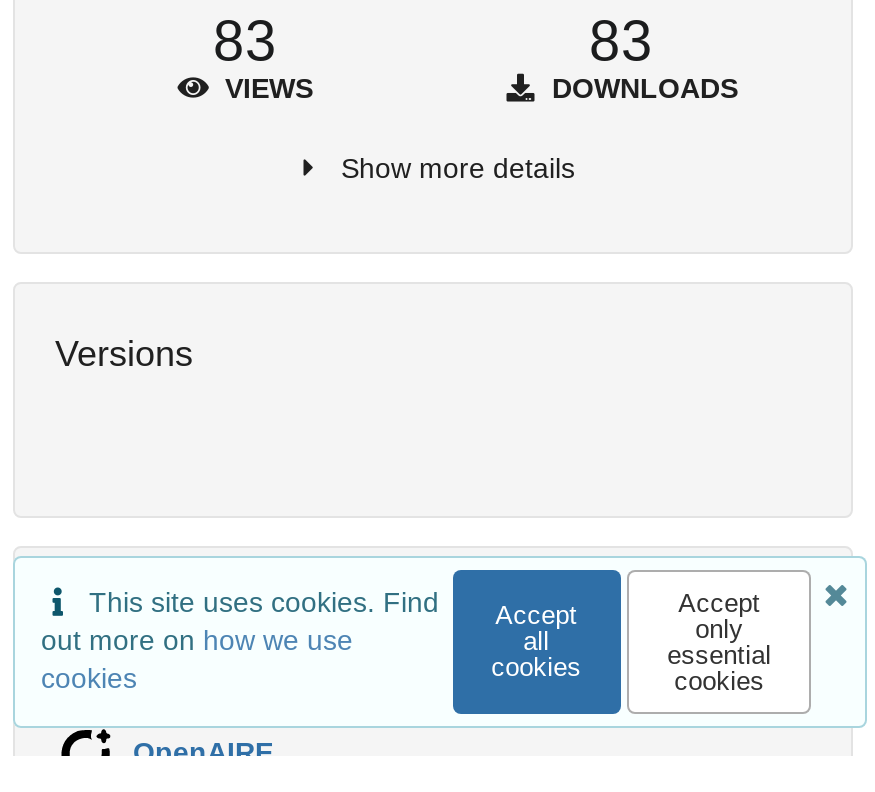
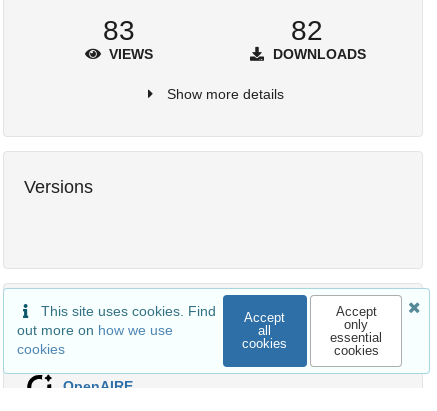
- 83
+ 82
